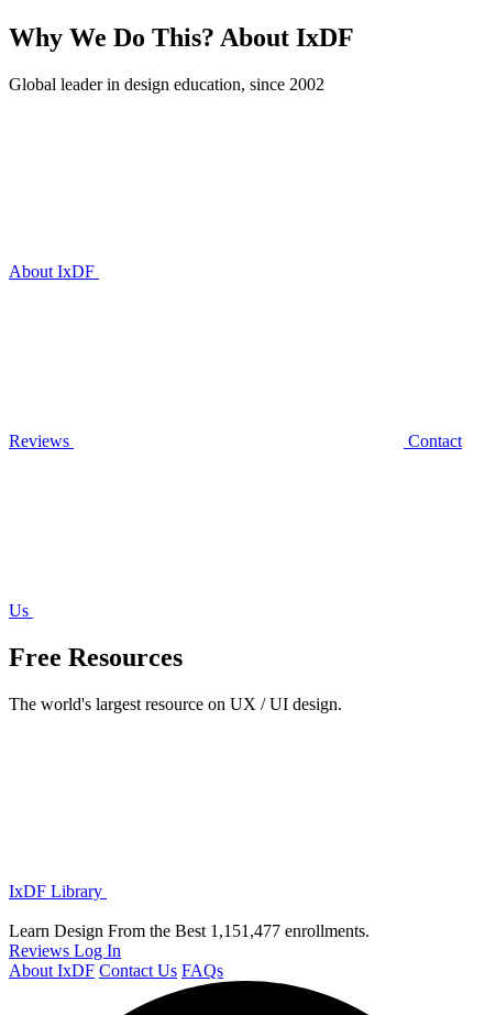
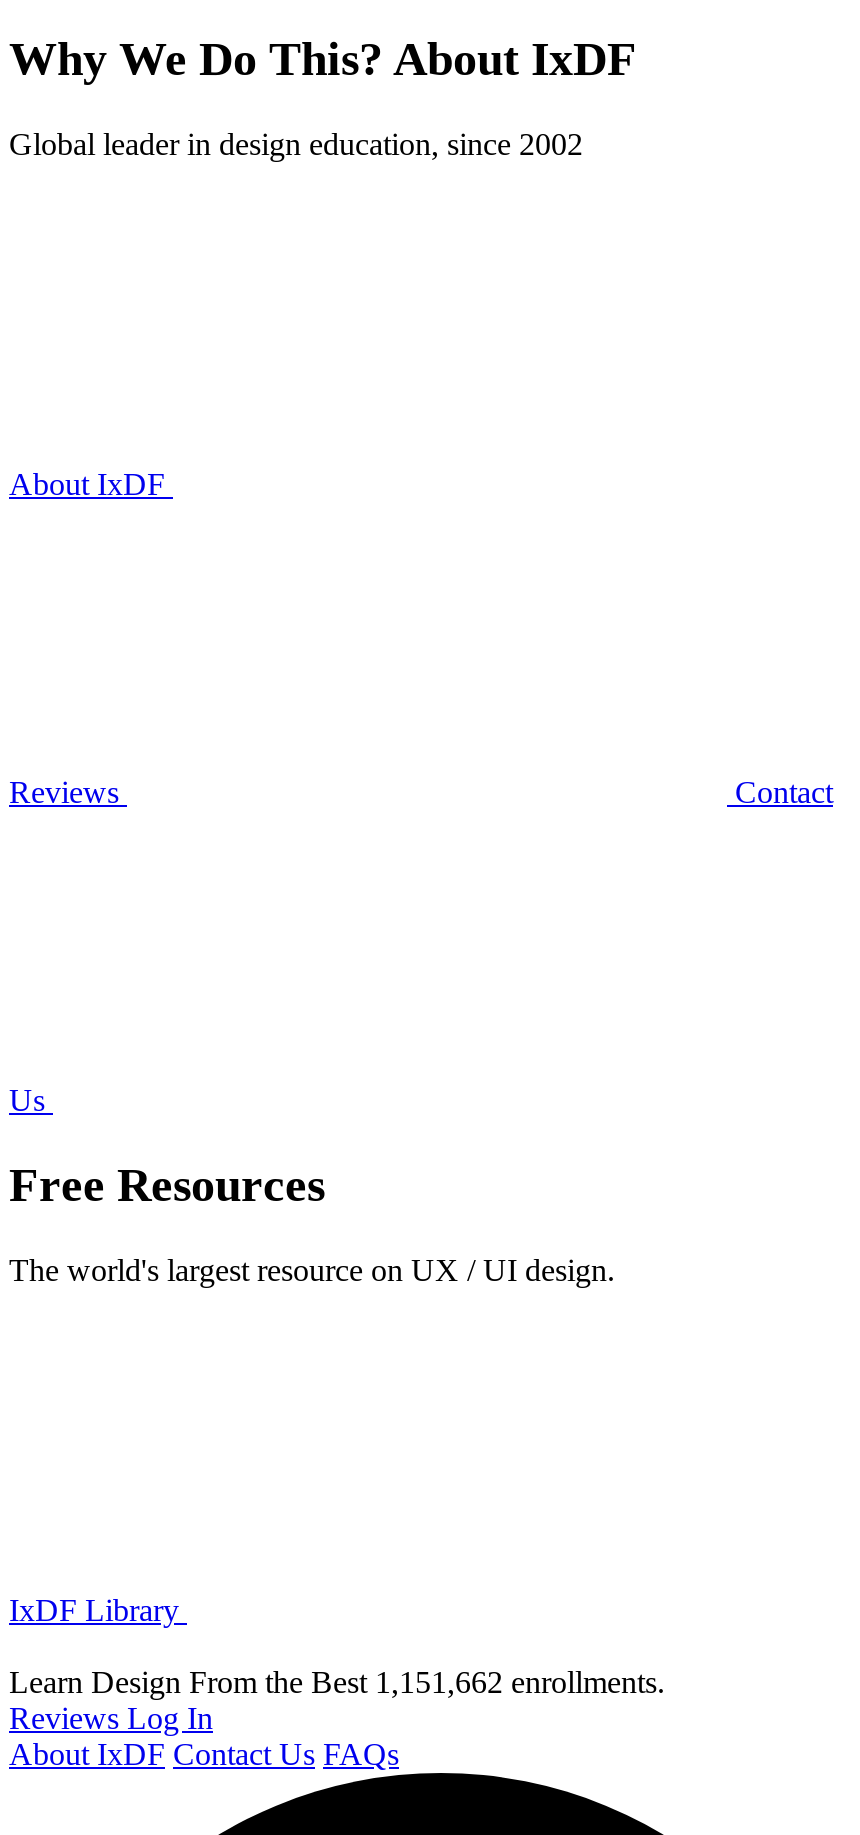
- Learn Design From the Best 1,151,477 enrollments.
+ Learn Design From the Best 1,151,662 enrollments.
